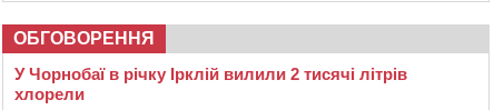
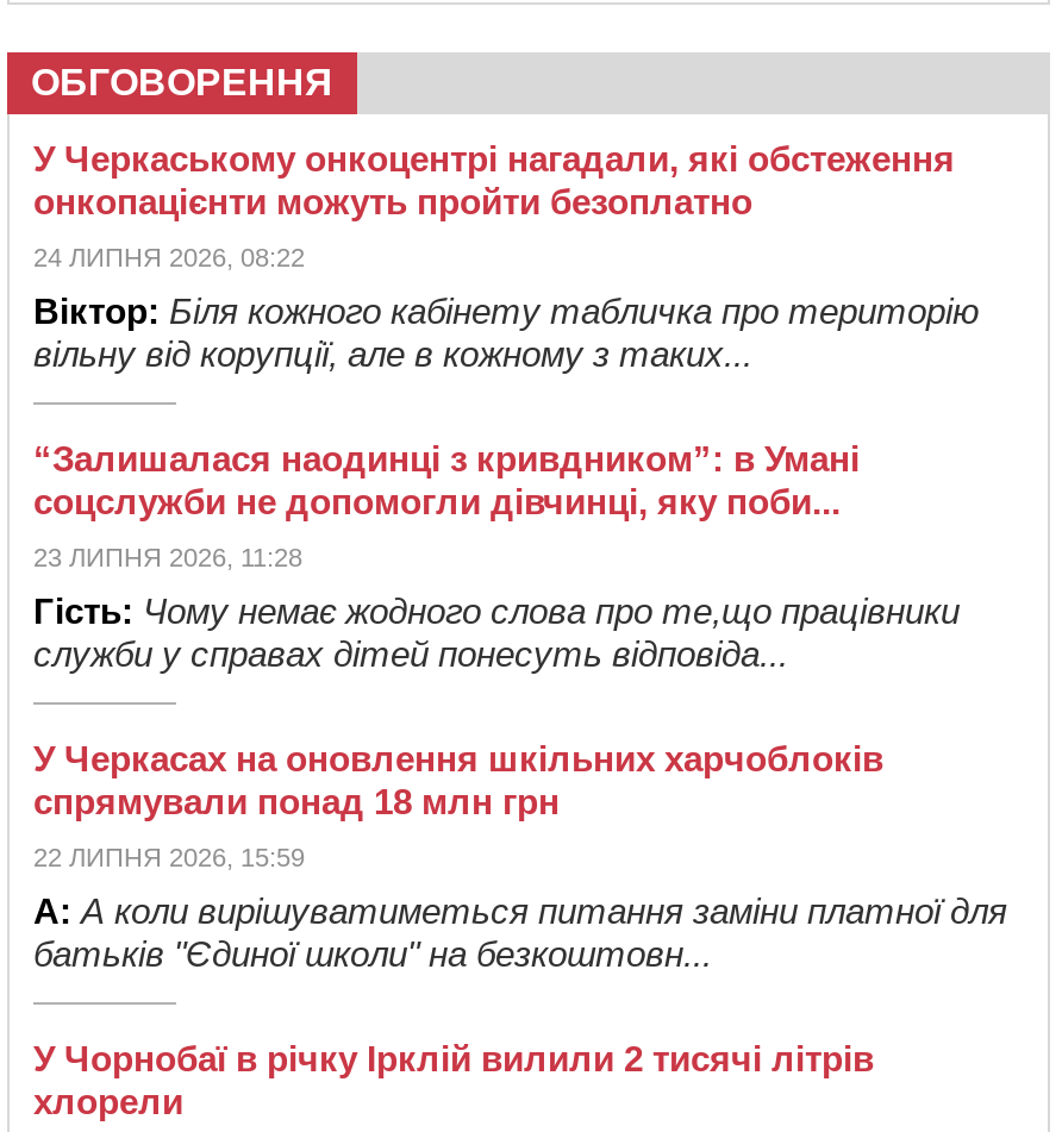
+ У Черкаському онкоцентрі нагадали, які обстеження
+ онкопацієнти можуть пройти безоплатно
+ 24 ЛИПНЯ 2026, 08:22
+ Віктор: Біля кожного кабінету табличка про територію
+ вільну від корупції, але в кожному з таких...
+ “Залишалася наодинці з кривдником”: в Умані
+ соцслужби не допомогли дівчинці, яку поби...
+ 23 ЛИПНЯ 2026, 11:28
+ Гість: Чому немає жодного слова про те,що працівники
+ служби у справах дітей понесуть відповіда...
+ У Черкасах на оновлення шкільних харчоблоків
+ спрямували понад 18 млн грн
+ 22 ЛИПНЯ 2026, 15:59
+ А: А коли вирішуватиметься питання заміни платної для
+ батьків "Єдиної школи" на безкоштовн...
